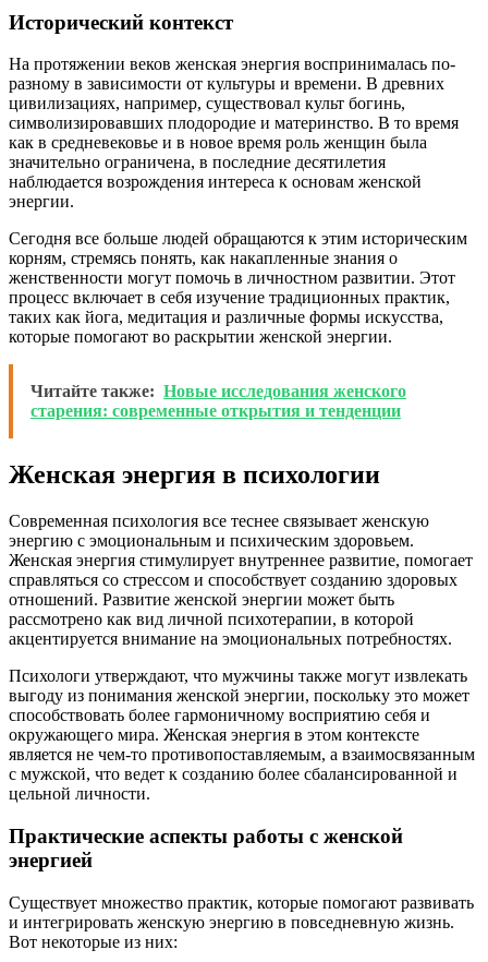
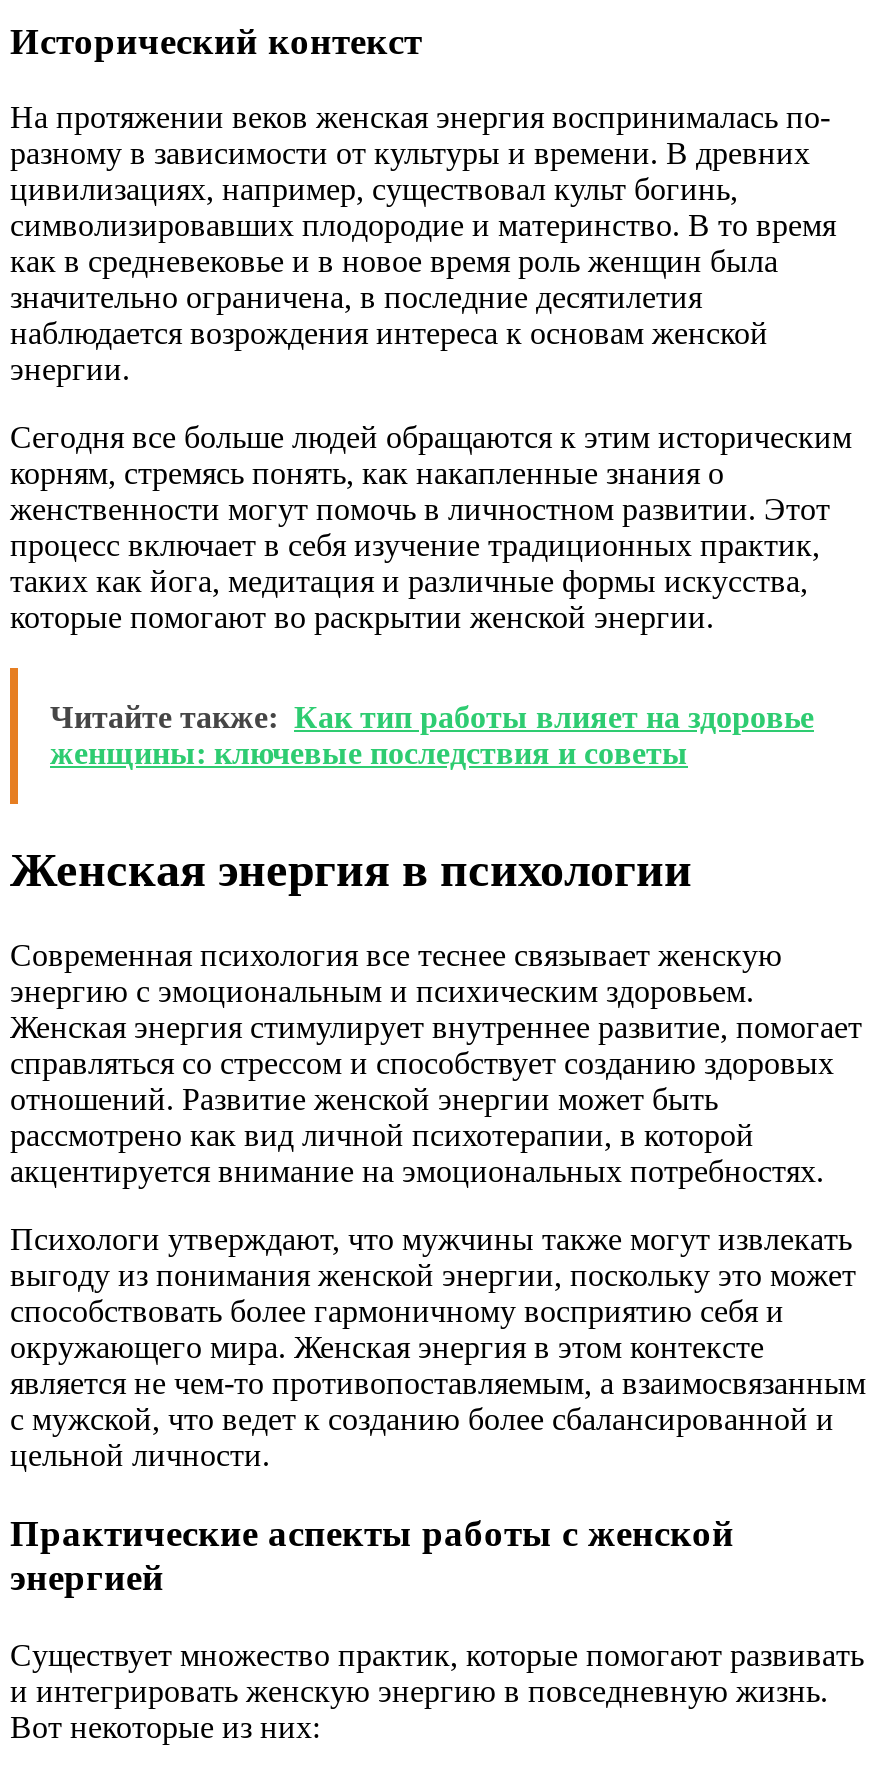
- Читайте также: Новые исследования женского
- старения: современные открытия и тенденции
+ Читайте также: Как тип работы влияет на здоровье
+ женщины: ключевые последствия и советы
